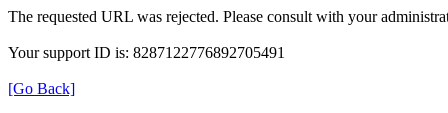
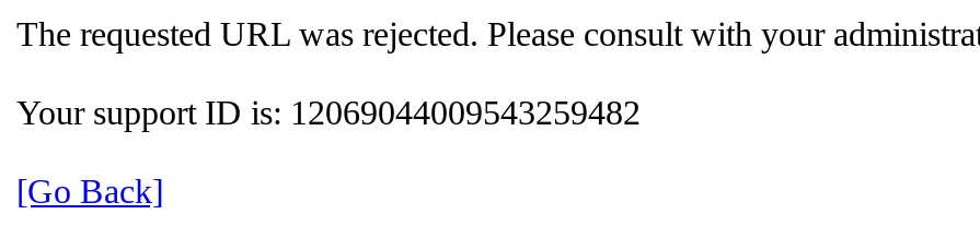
- Your support ID is: 8287122776892705491
+ Your support ID is: 12069044009543259482
